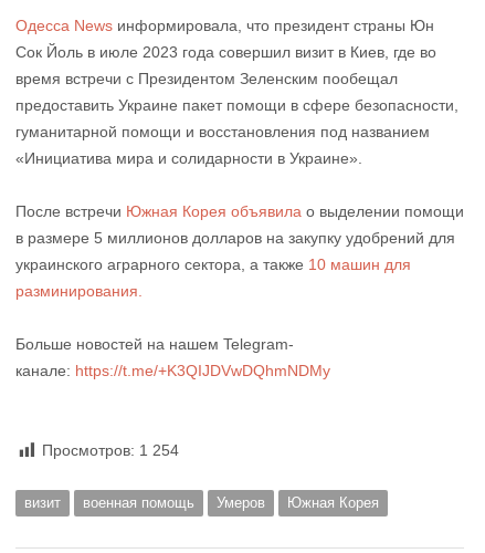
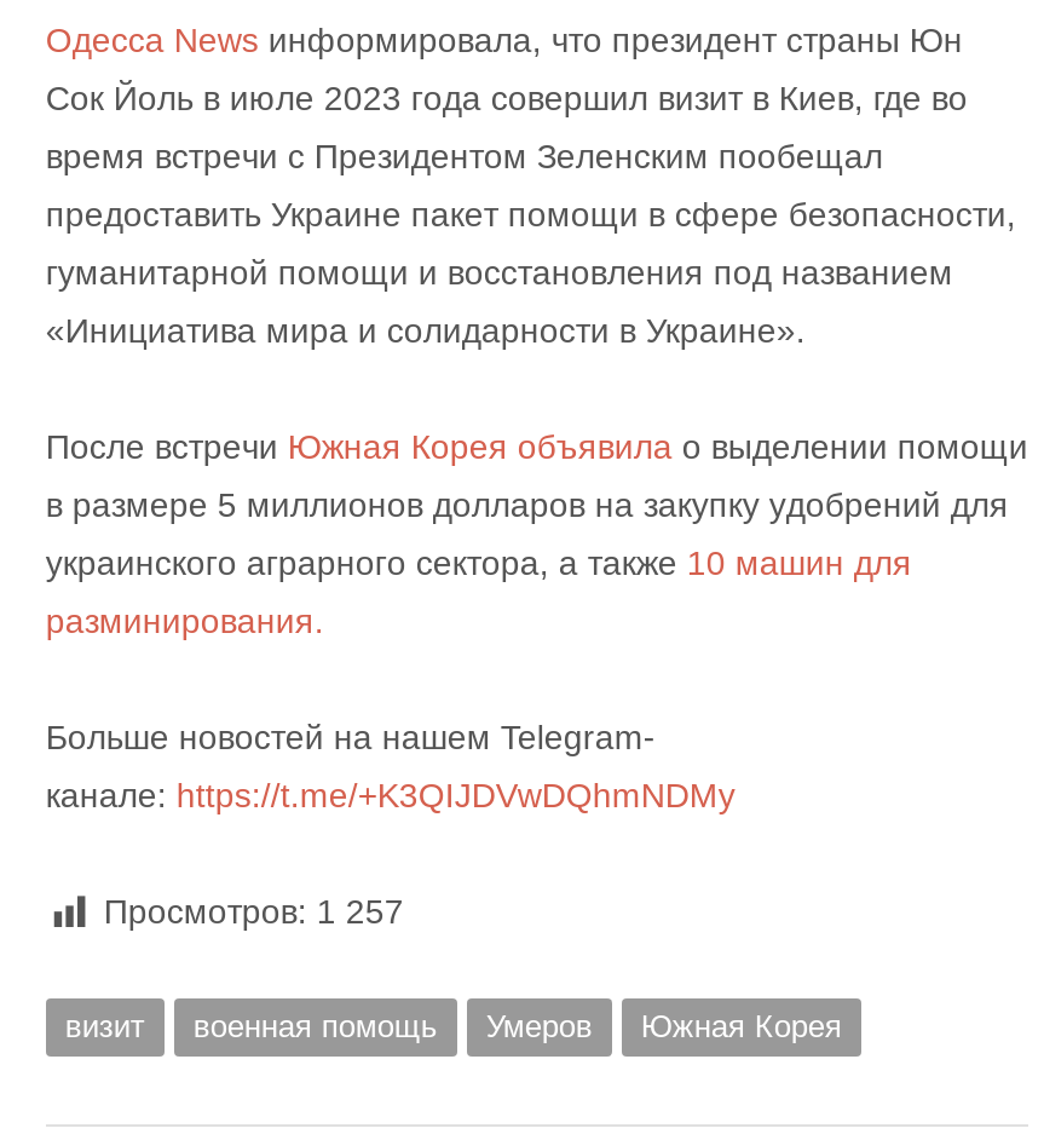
- Просмотров: 1 254
+ Просмотров: 1 257
